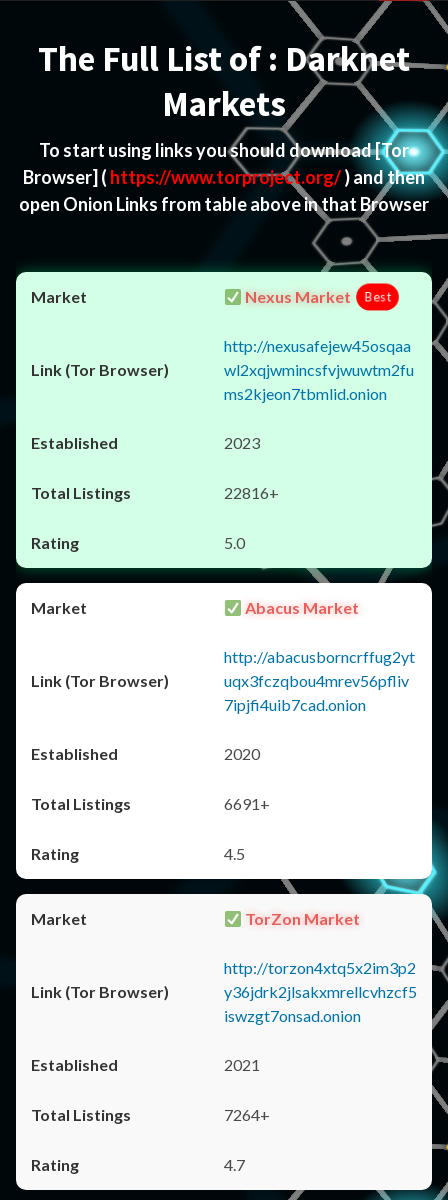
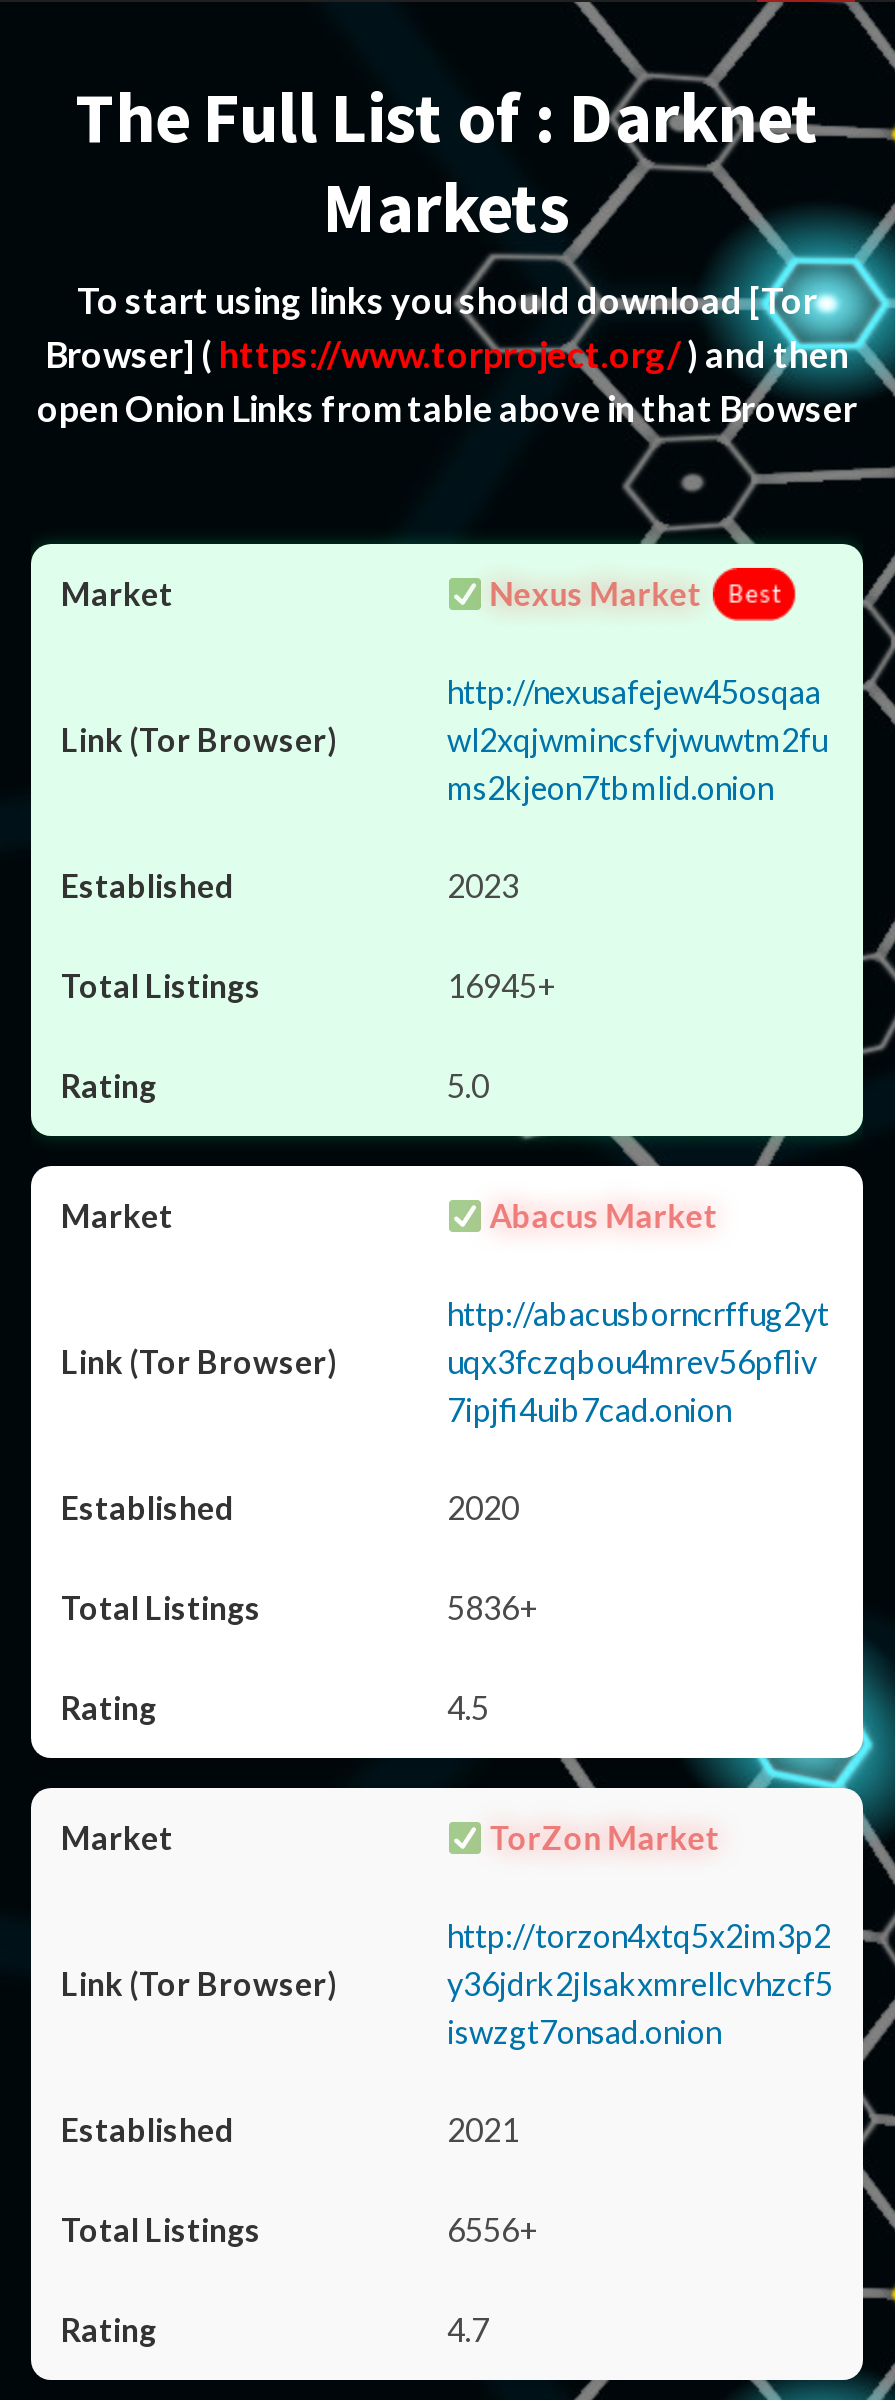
- 22816+
+ 16945+

- 6691+
+ 5836+

- 7264+
+ 6556+
